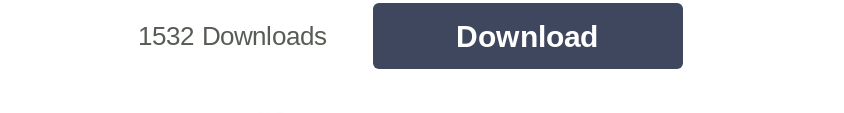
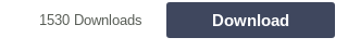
- 1532 Downloads
+ 1530 Downloads
